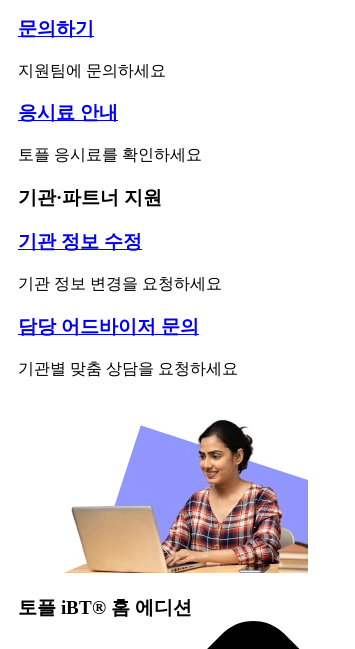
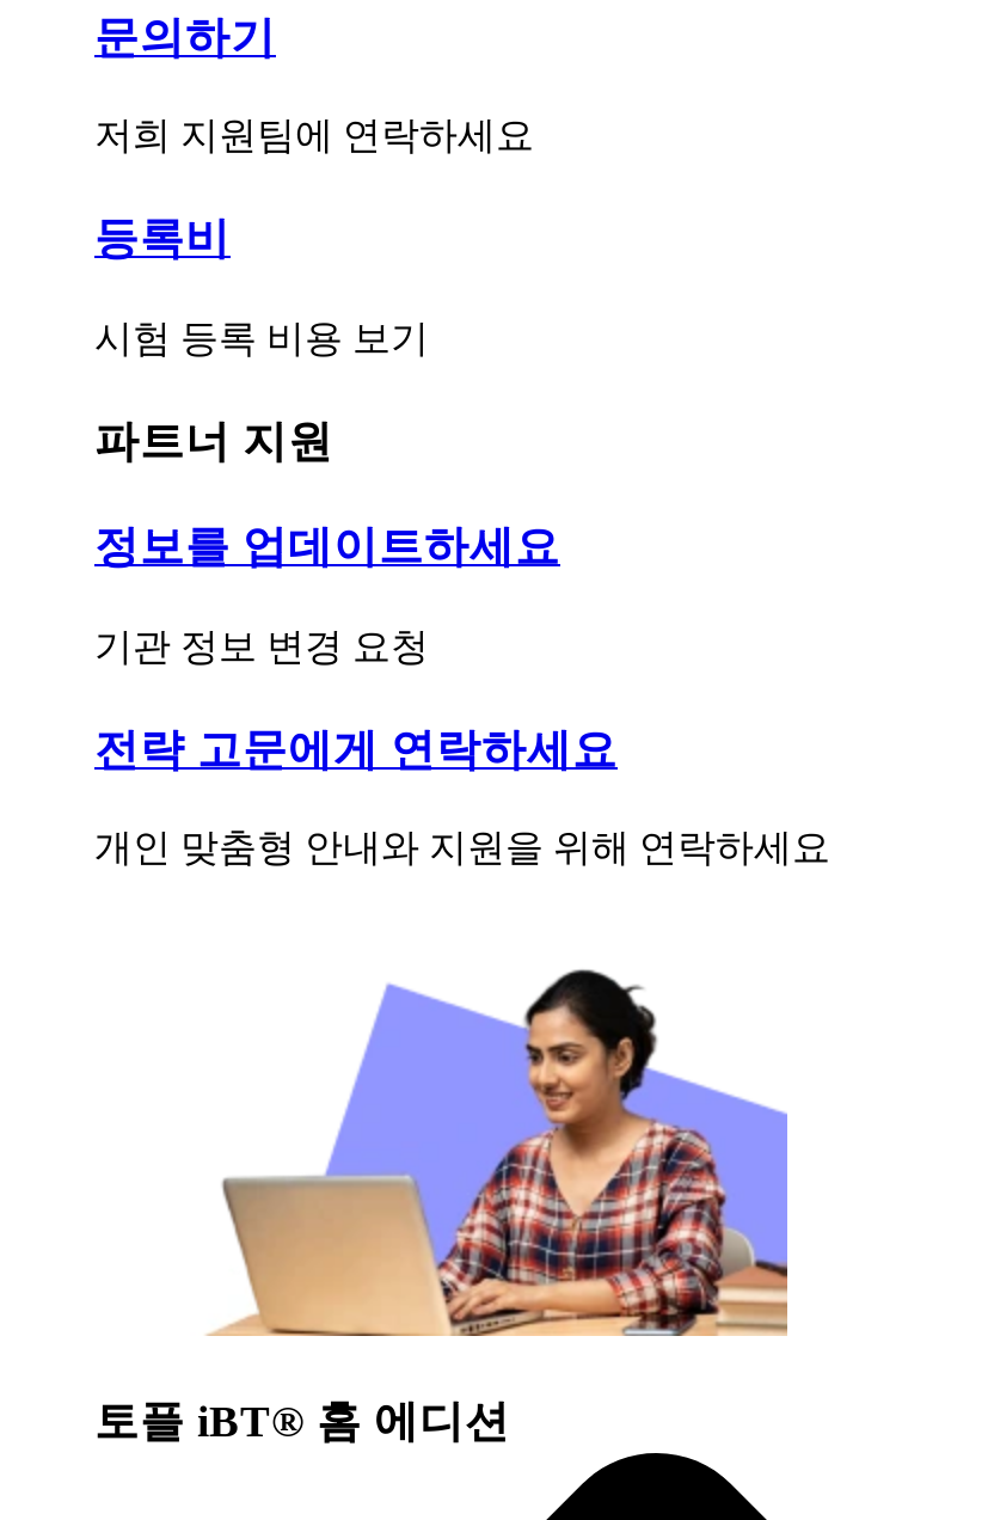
- 지원팀에 문의하세요
+ 저희 지원팀에 연락하세요

- 응시료 안내
+ 등록비

- 토플 응시료를 확인하세요
+ 시험 등록 비용 보기

- 기관·파트너 지원
+ 파트너 지원

- 기관 정보 수정
+ 정보를 업데이트하세요

- 기관 정보 변경을 요청하세요
+ 기관 정보 변경 요청

- 담당 어드바이저 문의
+ 전략 고문에게 연락하세요

- 기관별 맞춤 상담을 요청하세요
+ 개인 맞춤형 안내와 지원을 위해 연락하세요
